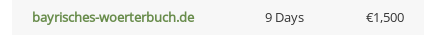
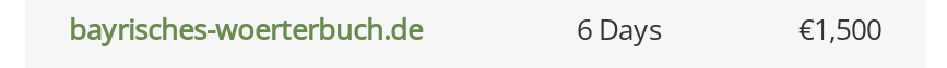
- 9 Days
+ 6 Days
